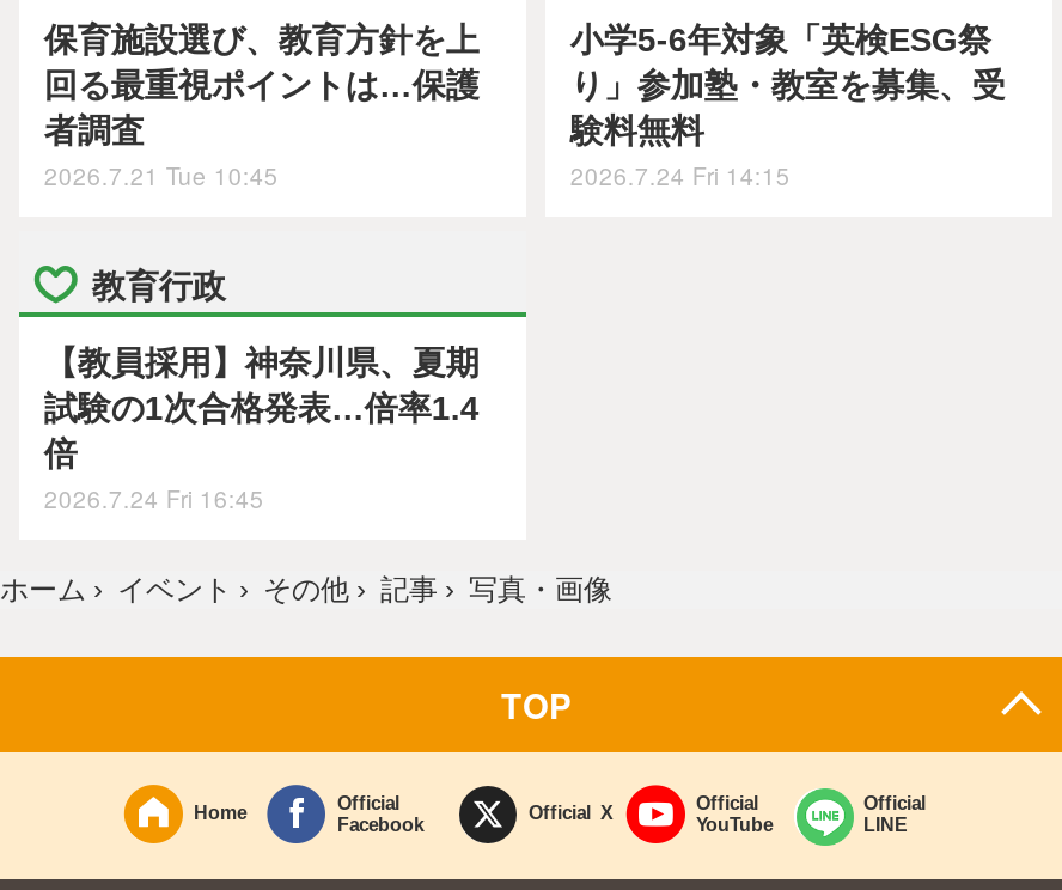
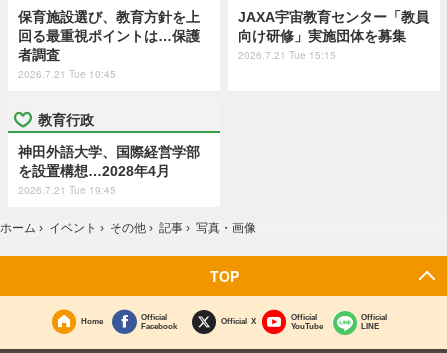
- 小学5-6年対象「英検ESG祭
- り」参加塾・教室を募集、受
- 験料無料
- 2026.7.24 Fri 14:15
+ JAXA宇宙教育センター「教員
+ 向け研修」実施団体を募集
+ 2026.7.21 Tue 15:15

- 【教員採用】神奈川県、夏期
- 試験の1次合格発表…倍率1.4
- 倍
- 2026.7.24 Fri 16:45
+ 神田外語大学、国際経営学部
+ を設置構想…2028年4月
+ 2026.7.21 Tue 19:45
